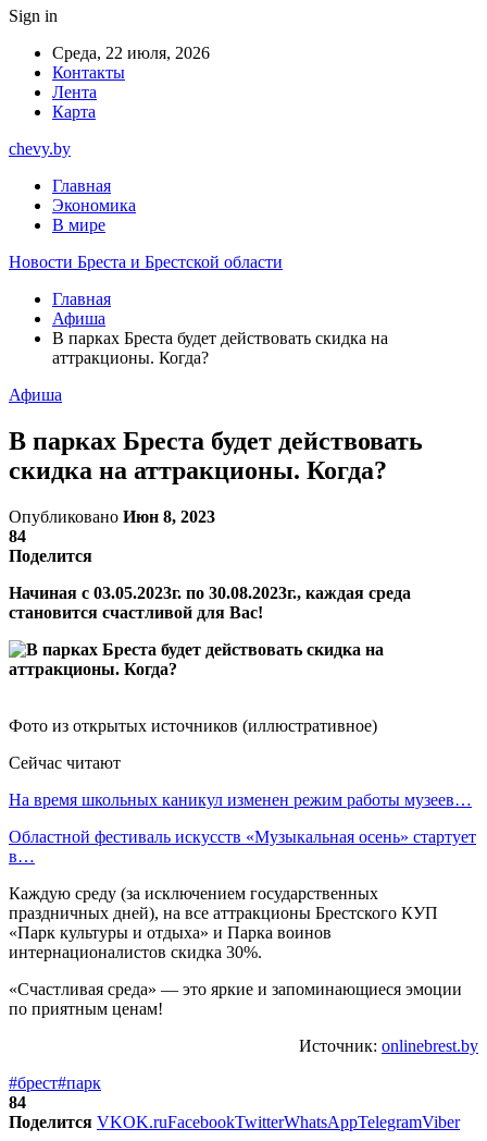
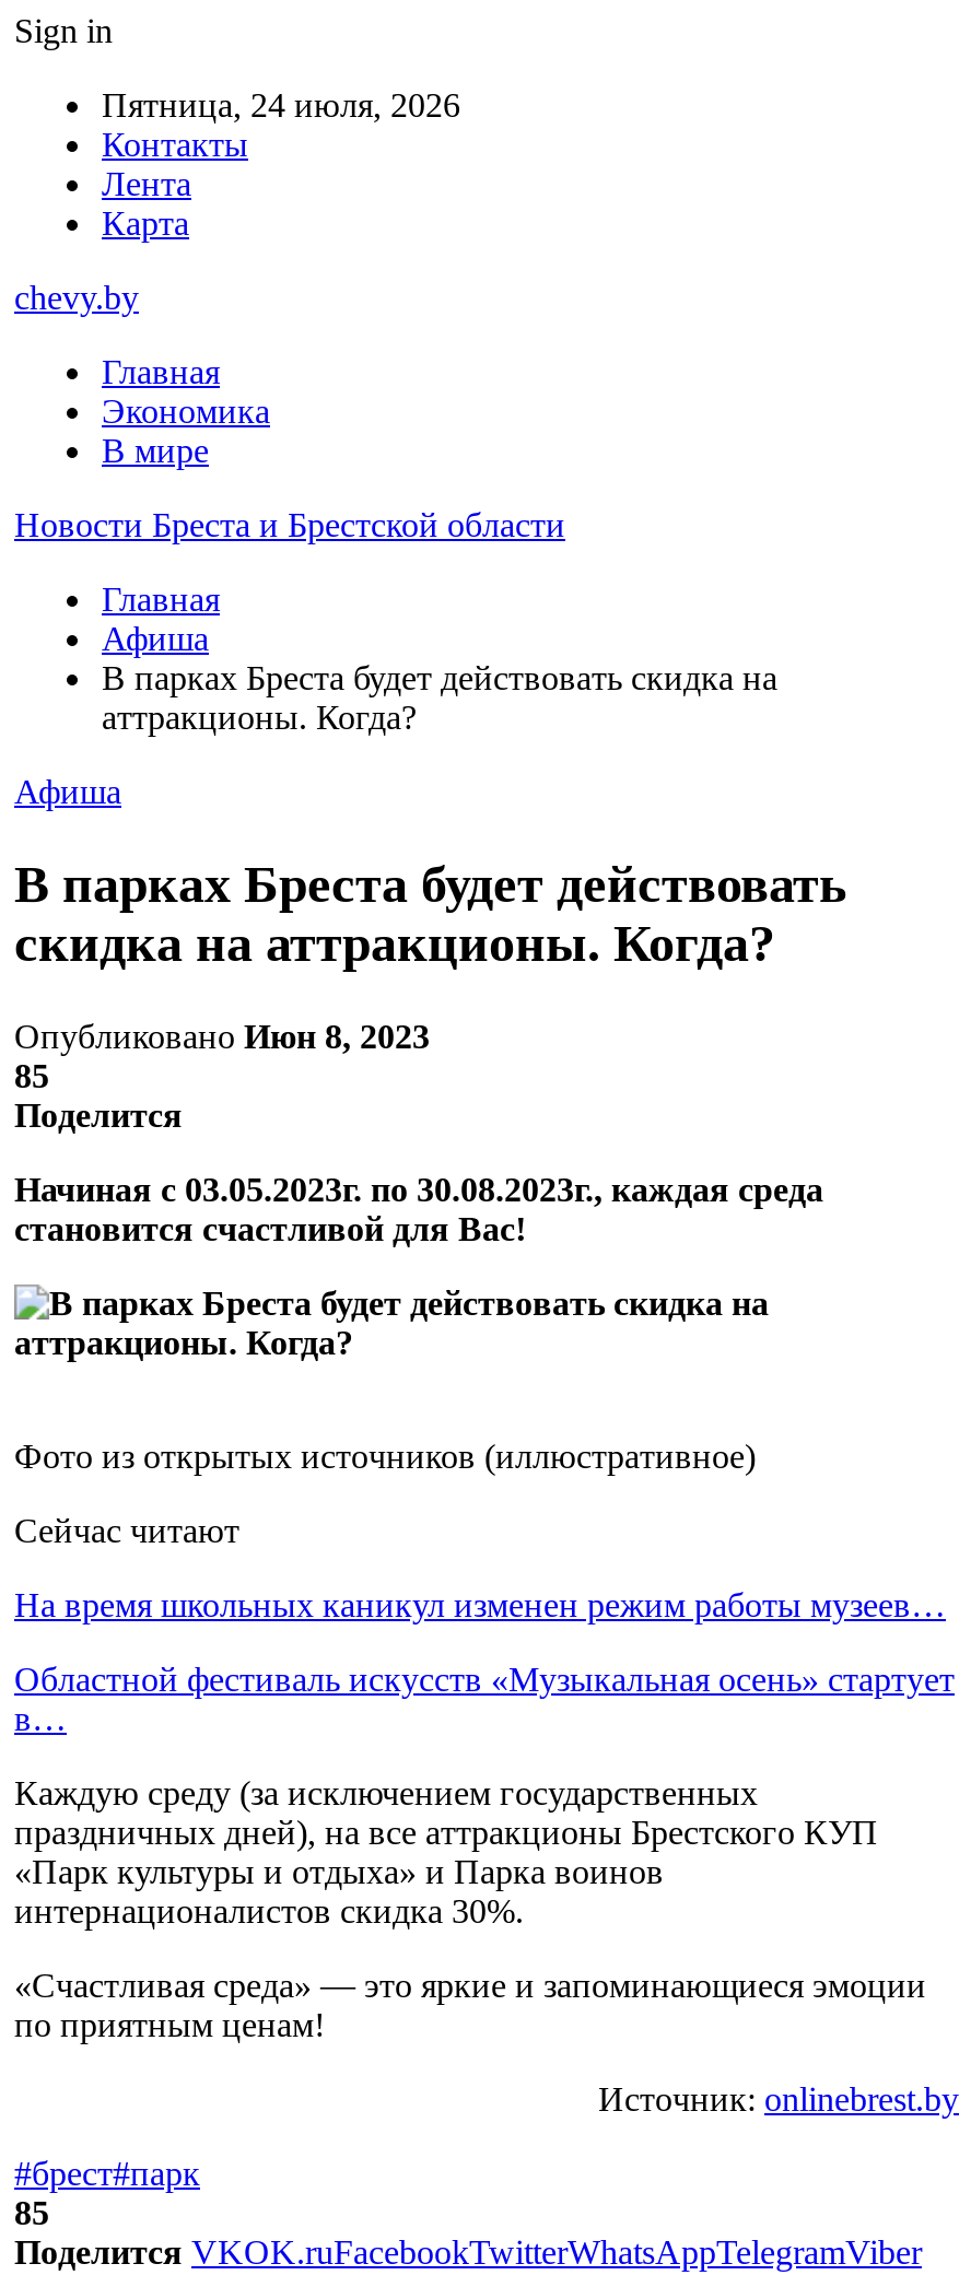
- Среда, 22 июля, 2026
+ Пятница, 24 июля, 2026

- 84
+ 85

- 84
+ 85
